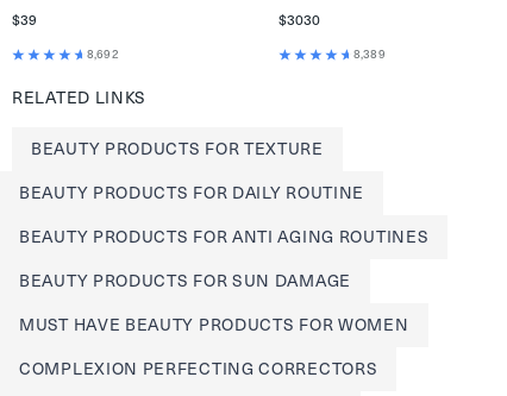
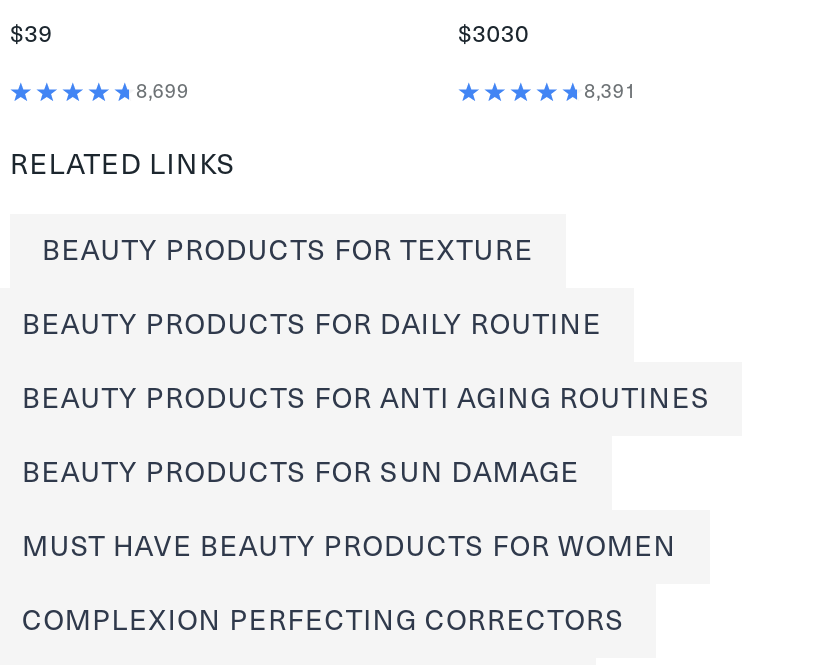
- 8,692
+ 8,699

- 8,389
+ 8,391
